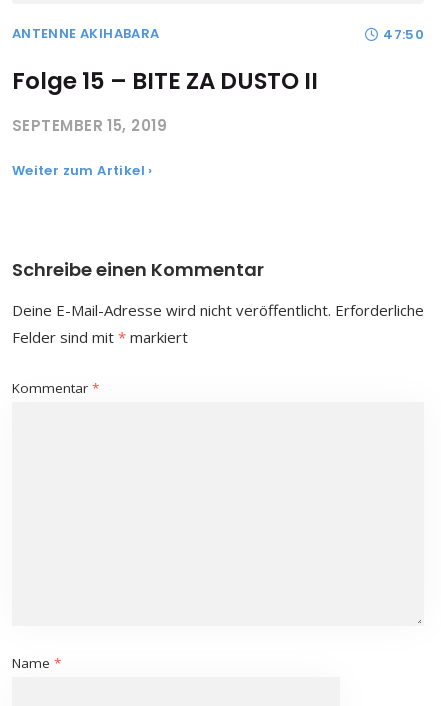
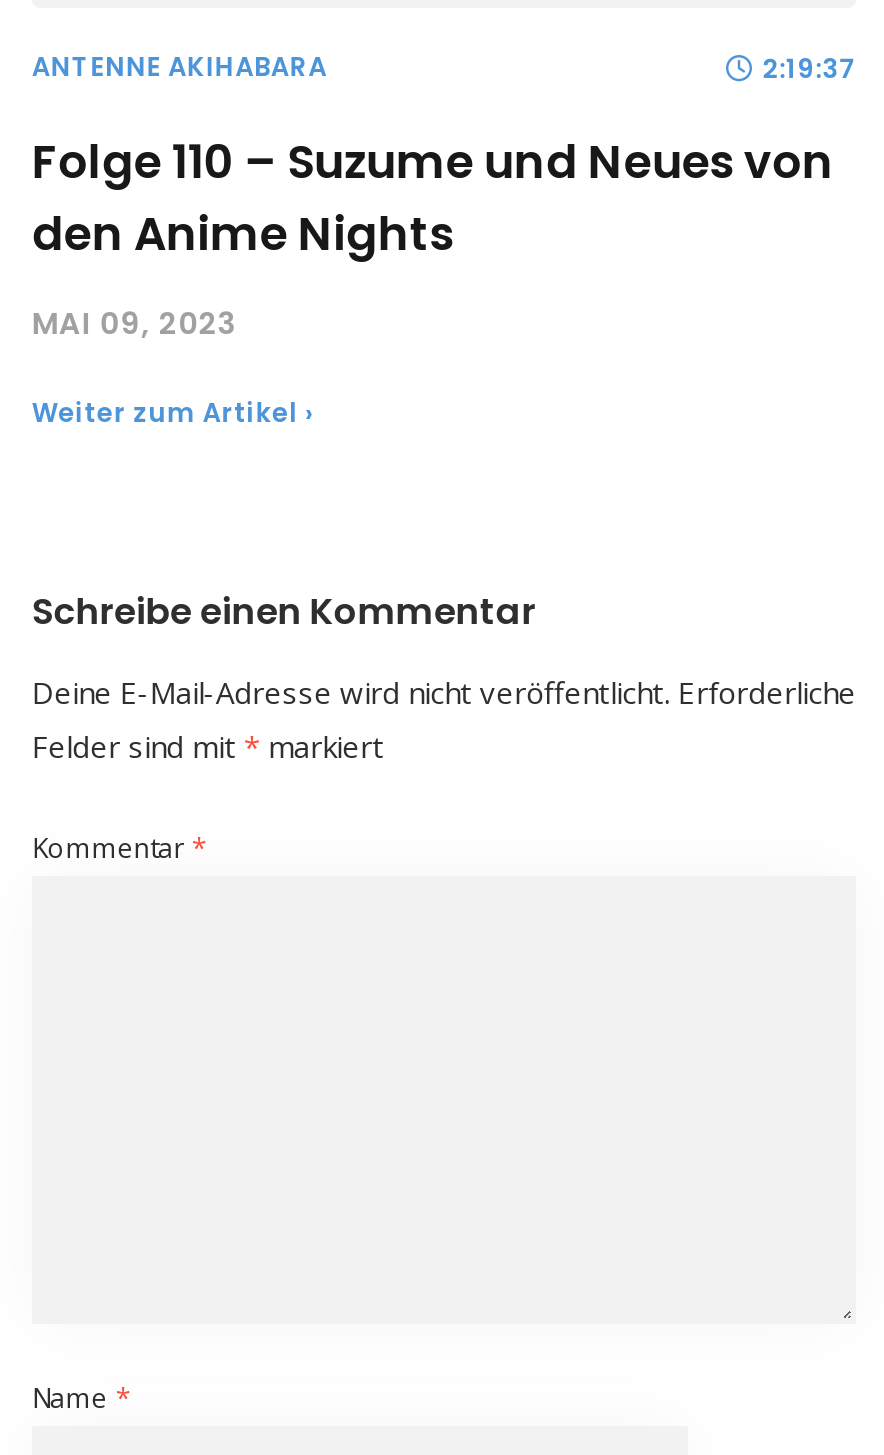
- 47:50
+ 2:19:37

- Folge 15 – BITE ZA DUSTO II
+ Folge 110 – Suzume und Neues von
+ den Anime Nights

- SEPTEMBER 15, 2019
+ MAI 09, 2023
